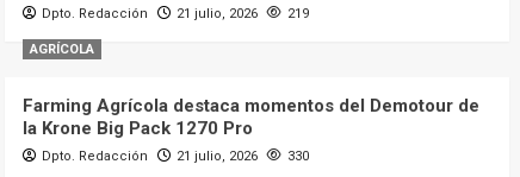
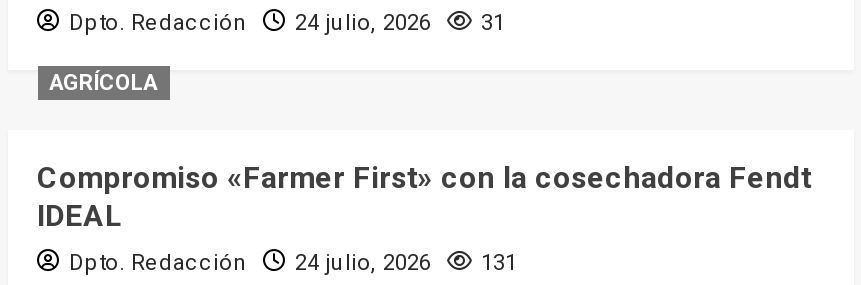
- 21 julio, 2026
+ 24 julio, 2026

- 219
+ 31

- Farming Agrícola destaca momentos del Demotour de
- la Krone Big Pack 1270 Pro
+ Compromiso «Farmer First» con la cosechadora Fendt
+ IDEAL

- 21 julio, 2026
- 330
+ 24 julio, 2026
+ 131
